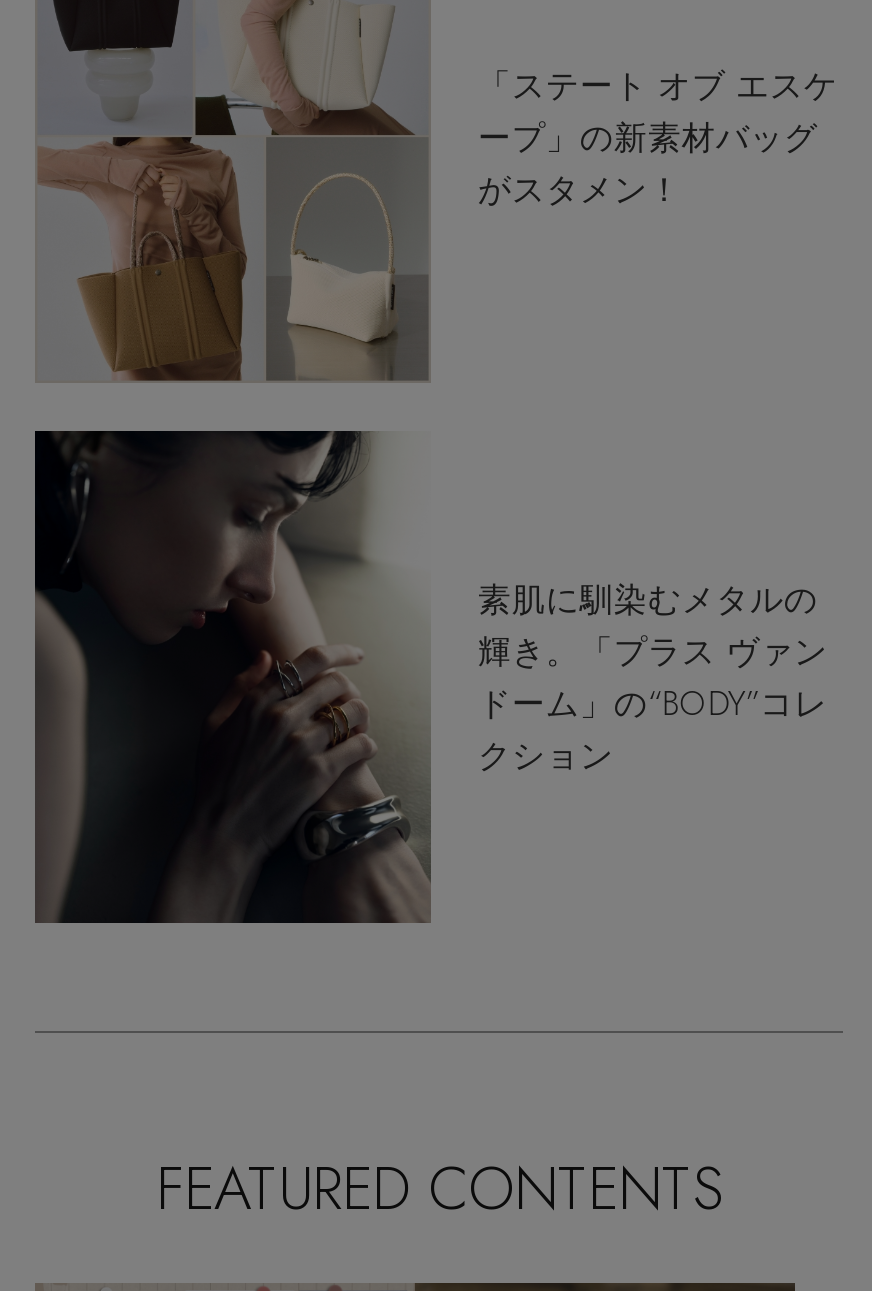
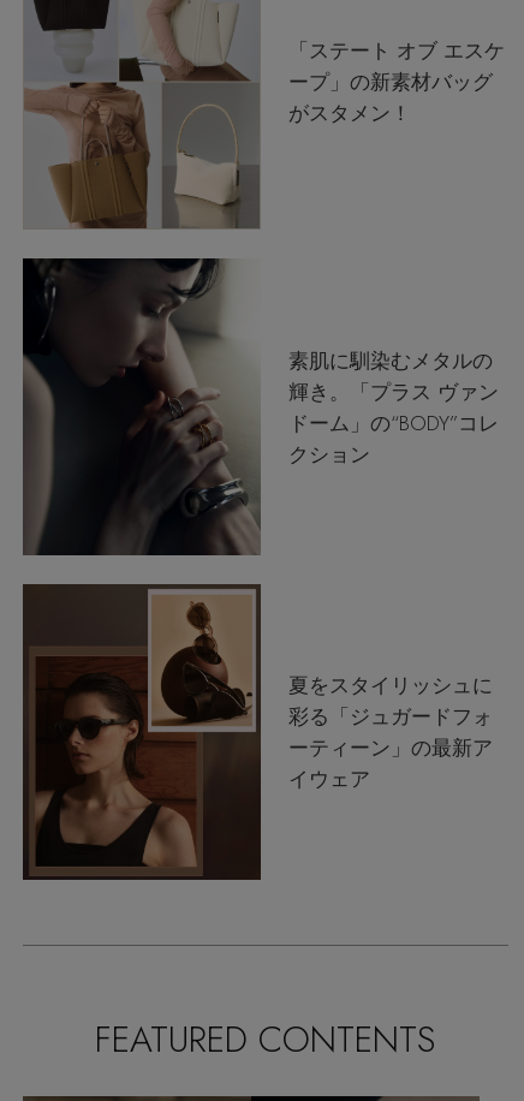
+ [image]
+ 夏をスタイリッシュに
+ 彩る「ジュガードフォ
+ ーティーン」の最新ア
+ イウェア
